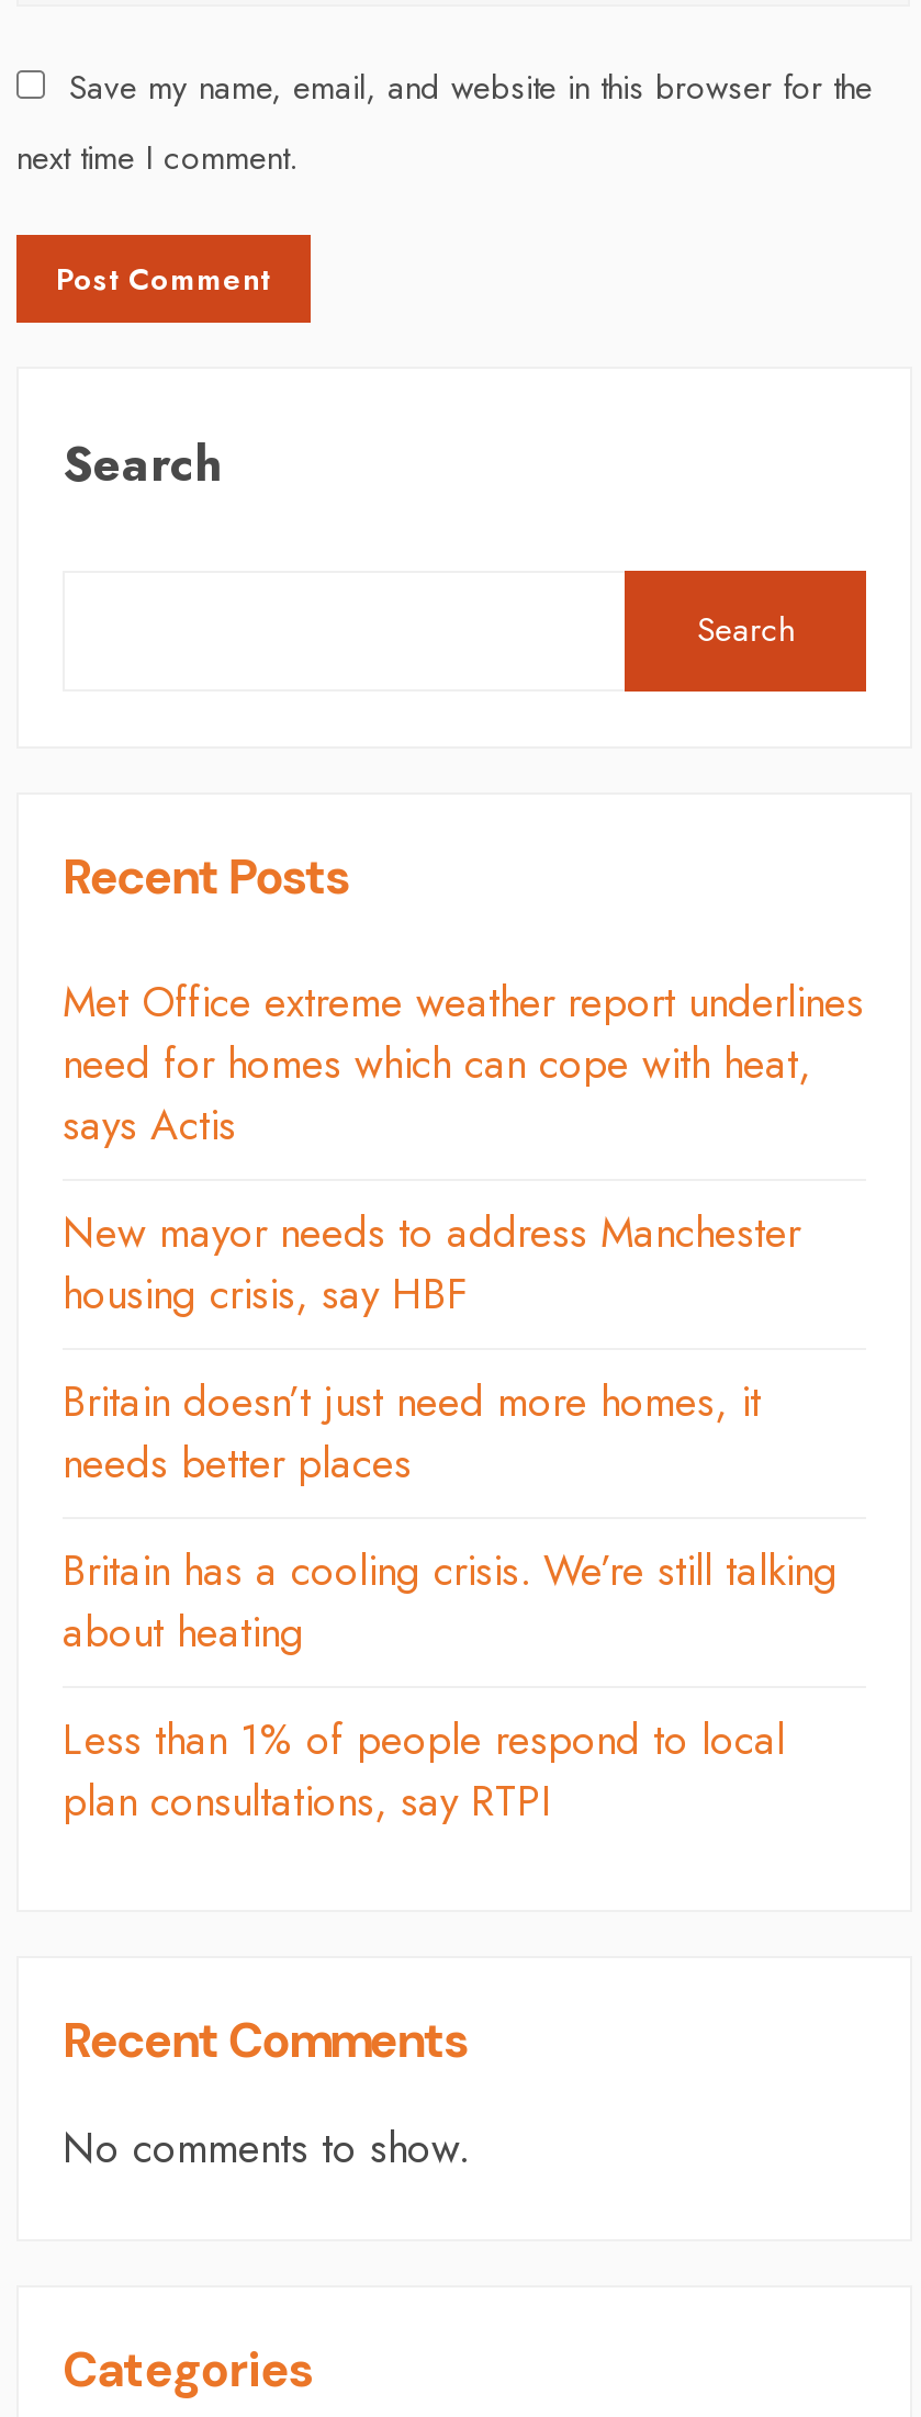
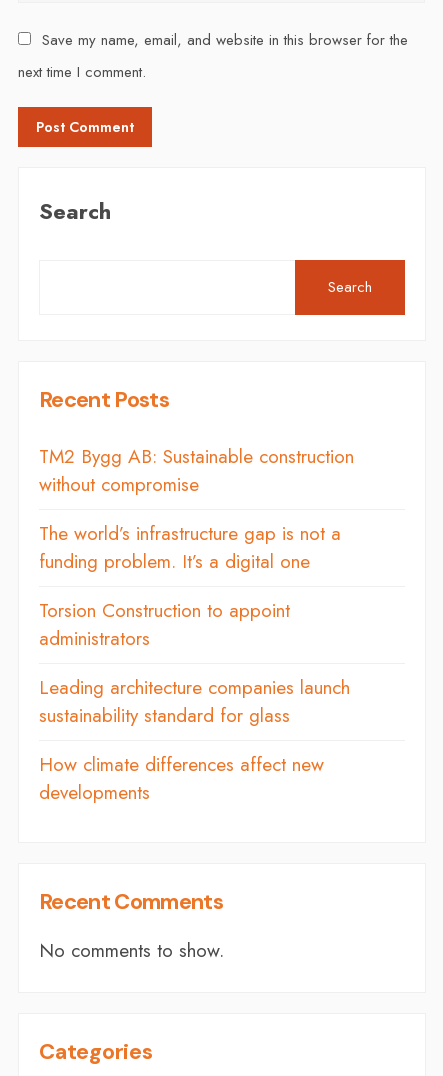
- Met Office extreme weather report underlines
- need for homes which can cope with heat,
- says Actis
+ TM2 Bygg AB: Sustainable construction
+ without compromise

- New mayor needs to address Manchester
- housing crisis, say HBF
+ The world’s infrastructure gap is not a
+ funding problem. It’s a digital one

- Britain doesn’t just need more homes, it
- needs better places
+ Torsion Construction to appoint
+ administrators

- Britain has a cooling crisis. We’re still talking
- about heating
+ Leading architecture companies launch
+ sustainability standard for glass

- Less than 1% of people respond to local
- plan consultations, say RTPI
+ How climate differences affect new
+ developments
